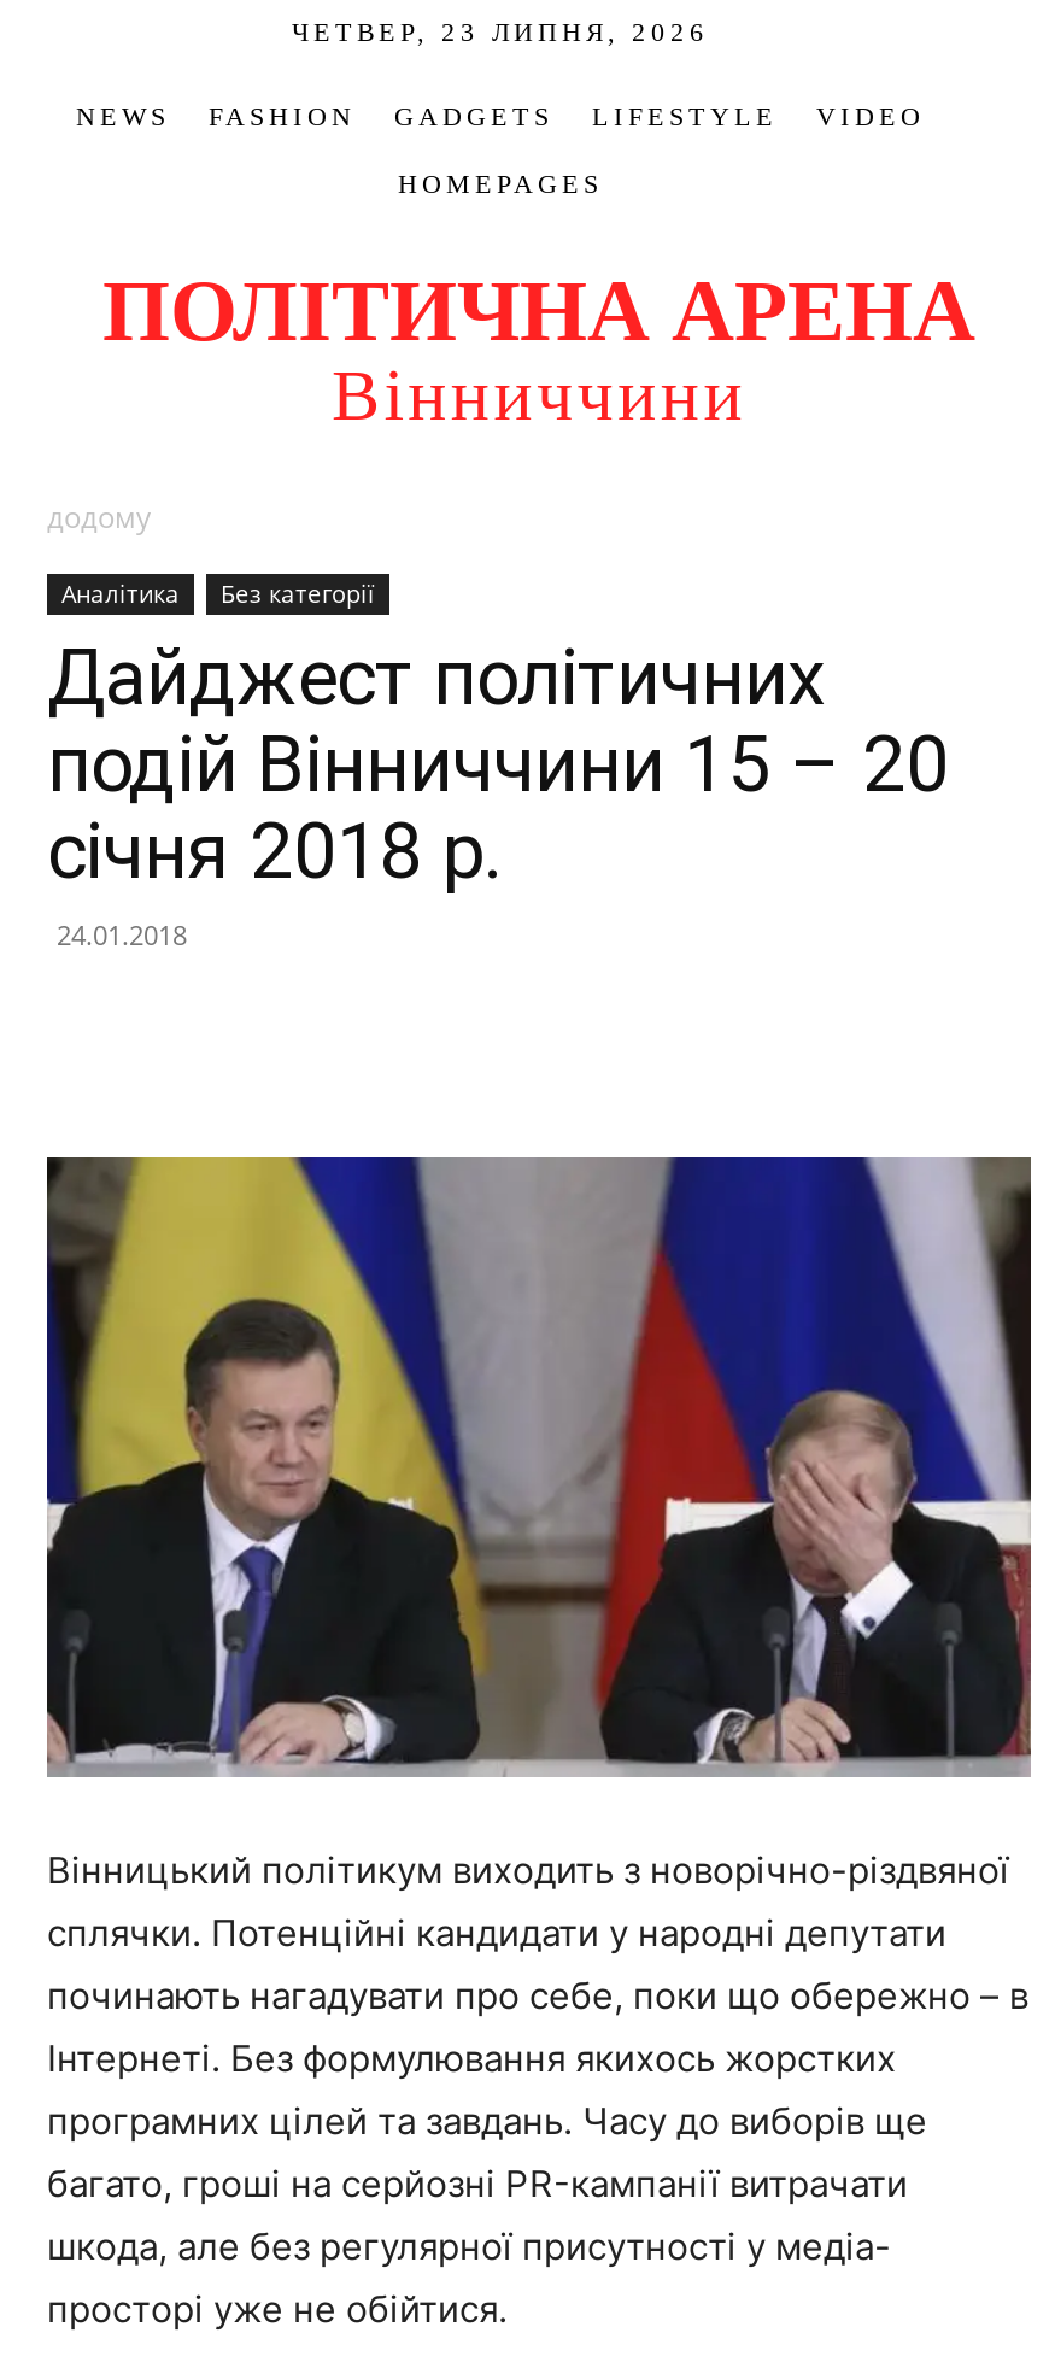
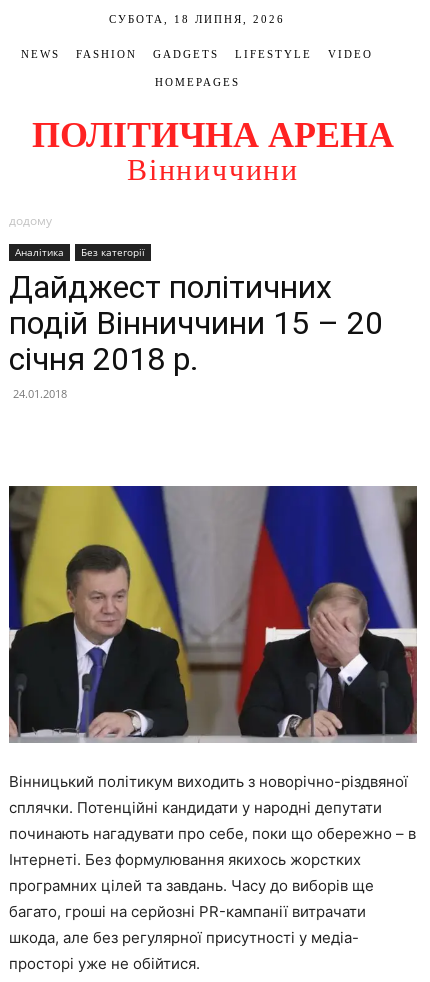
- ЧЕТВЕР, 23 ЛИПНЯ, 2026
+ СУБОТА, 18 ЛИПНЯ, 2026
